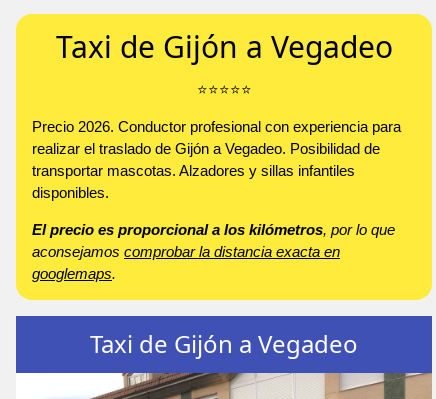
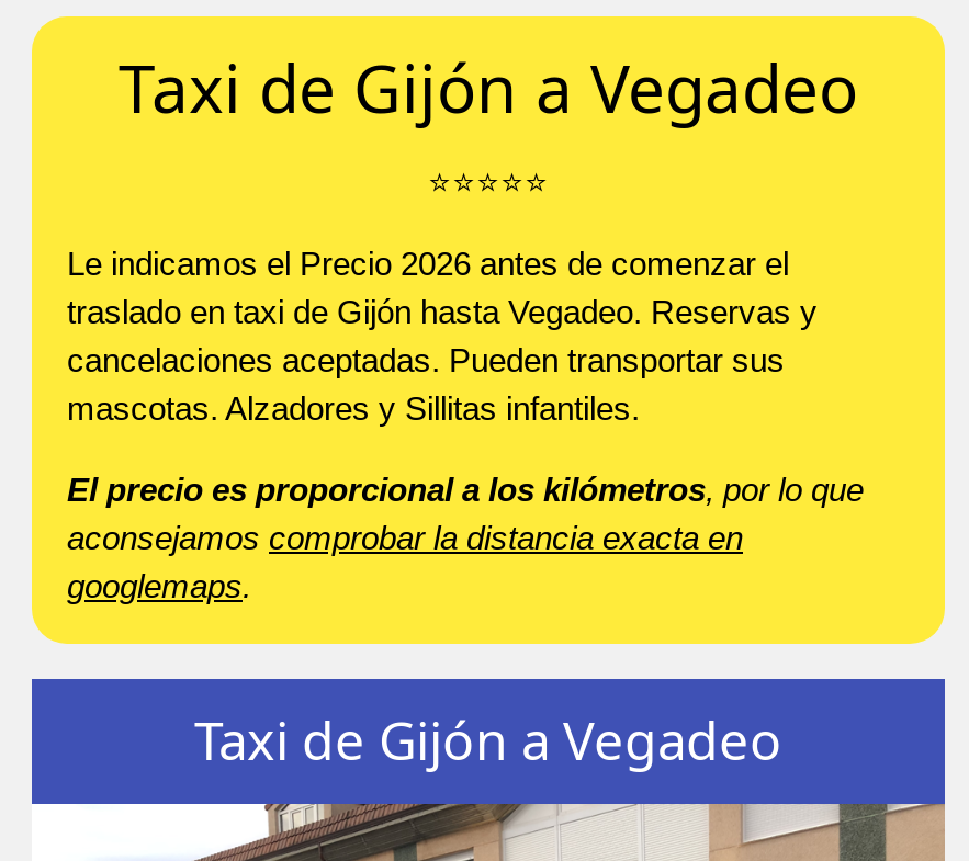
- Precio 2026. Conductor profesional con experiencia para
- realizar el traslado de Gijón a Vegadeo. Posibilidad de
- transportar mascotas. Alzadores y sillas infantiles
- disponibles.
+ Le indicamos el Precio 2026 antes de comenzar el
+ traslado en taxi de Gijón hasta Vegadeo. Reservas y
+ cancelaciones aceptadas. Pueden transportar sus
+ mascotas. Alzadores y Sillitas infantiles.
